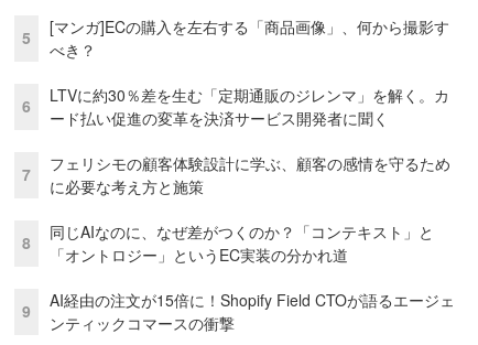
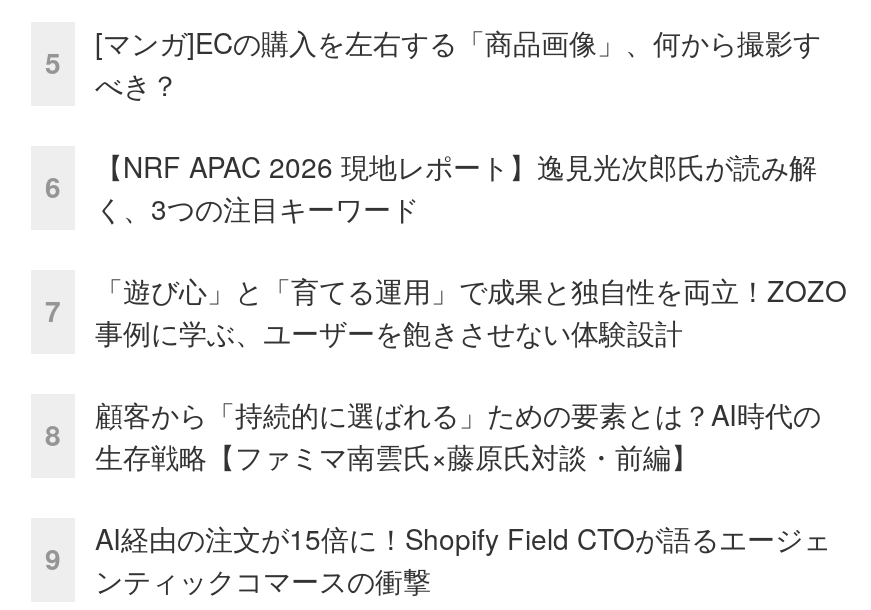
- LTVに約30％差を生む「定期通販のジレンマ」を解く。カ
- ード払い促進の変革を決済サービス開発者に聞く
+ 【NRF APAC 2026 現地レポート】逸見光次郎氏が読み解
+ く、3つの注目キーワード

- フェリシモの顧客体験設計に学ぶ、顧客の感情を守るため
- に必要な考え方と施策
+ 「遊び心」と「育てる運用」で成果と独自性を両立！ZOZO
+ 事例に学ぶ、ユーザーを飽きさせない体験設計

- 同じAIなのに、なぜ差がつくのか？「コンテキスト」と
- 「オントロジー」というEC実装の分かれ道
+ 顧客から「持続的に選ばれる」ための要素とは？AI時代の
+ 生存戦略【ファミマ南雲氏×藤原氏対談・前編】
